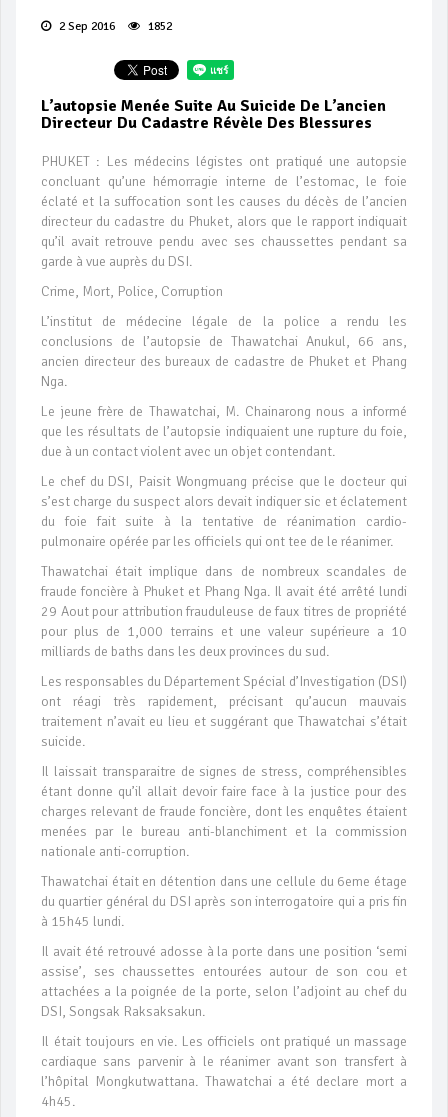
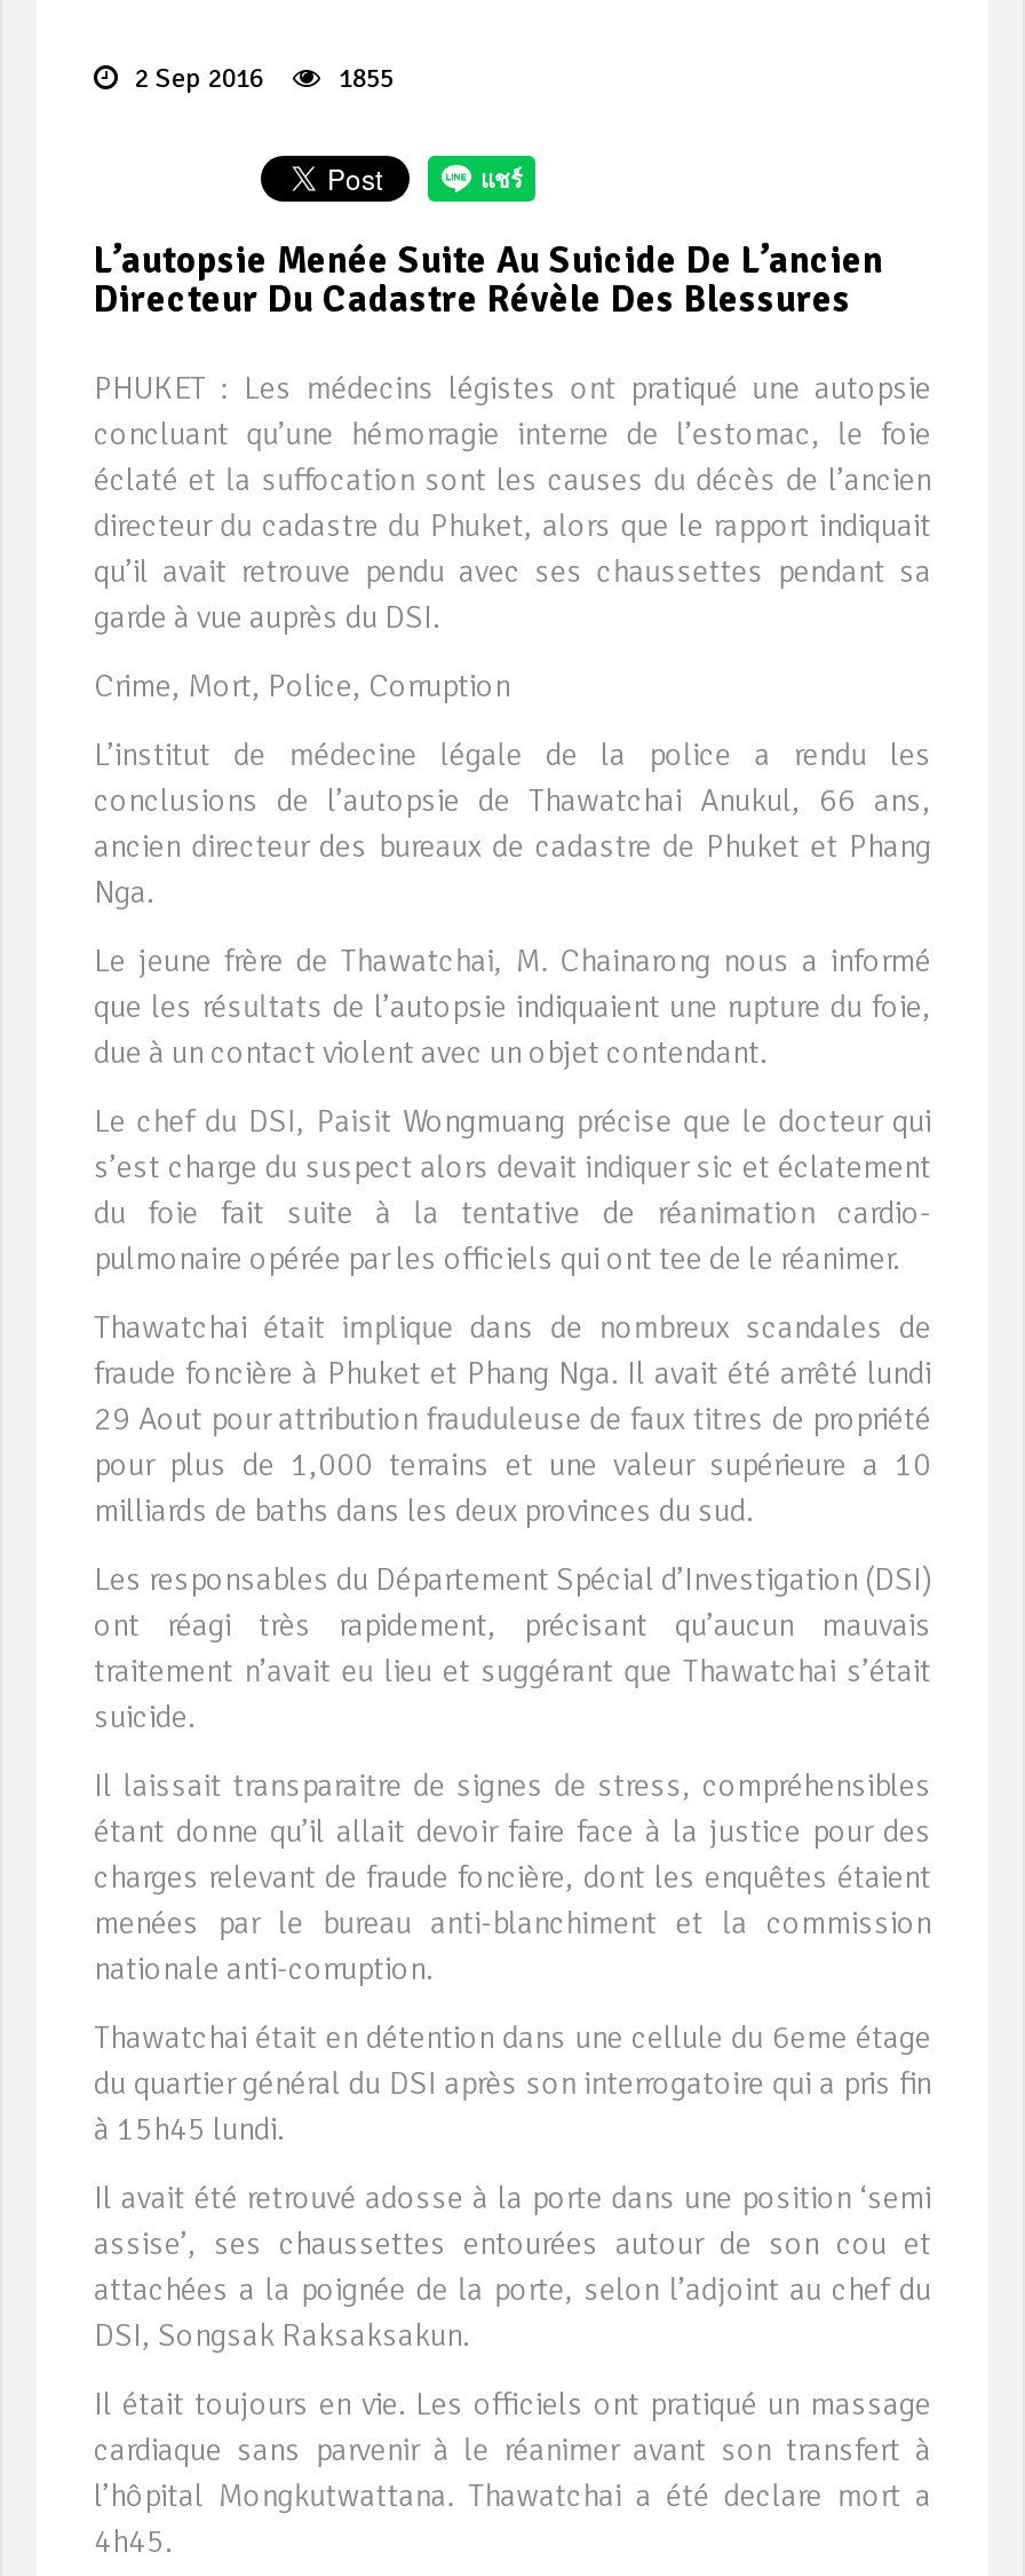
- 1852
+ 1855
